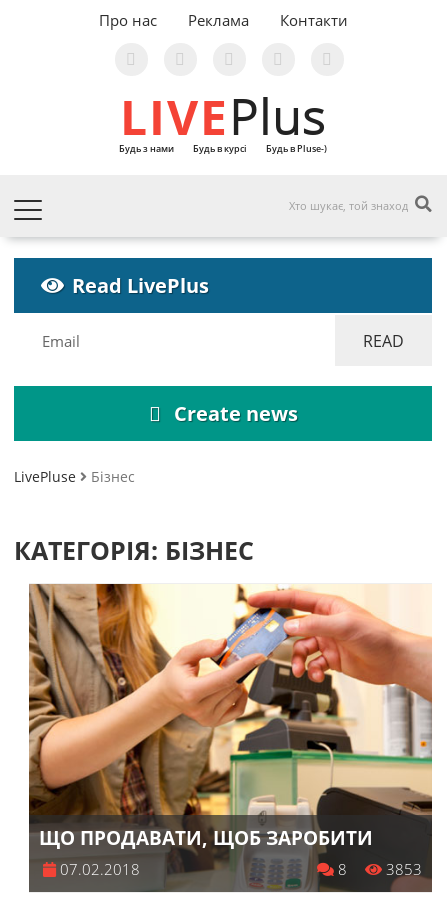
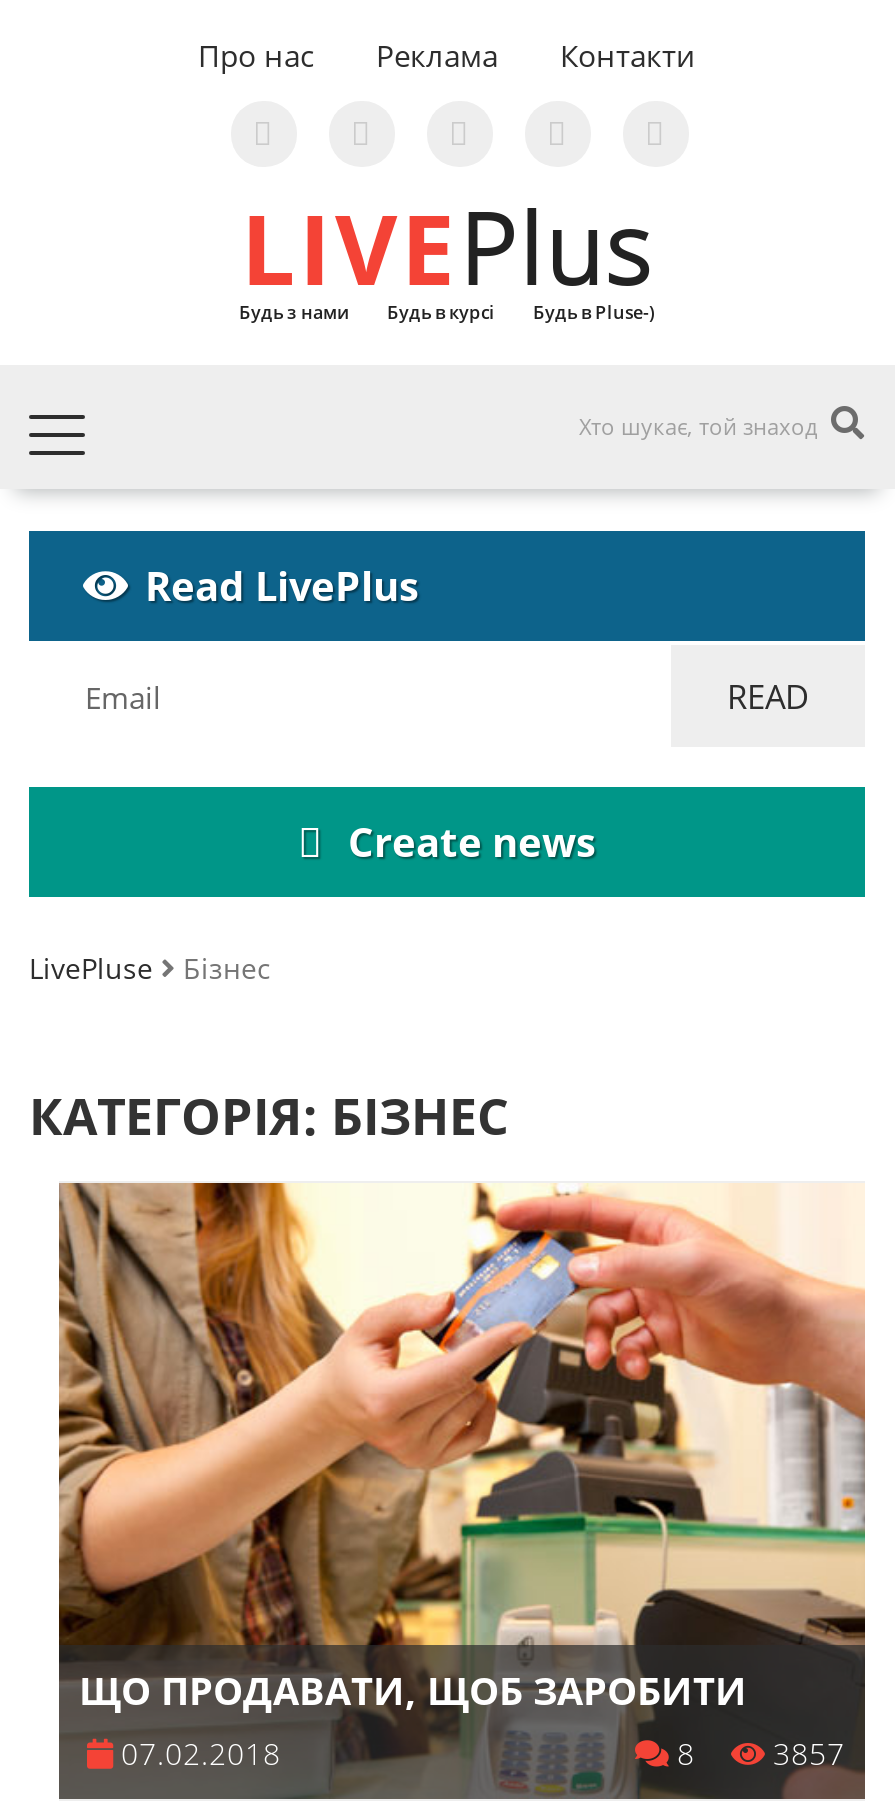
- 8 3853
+ 8 3857
